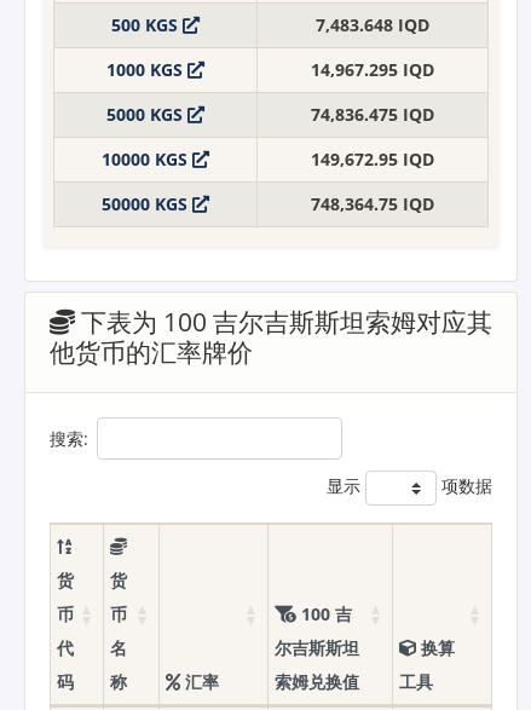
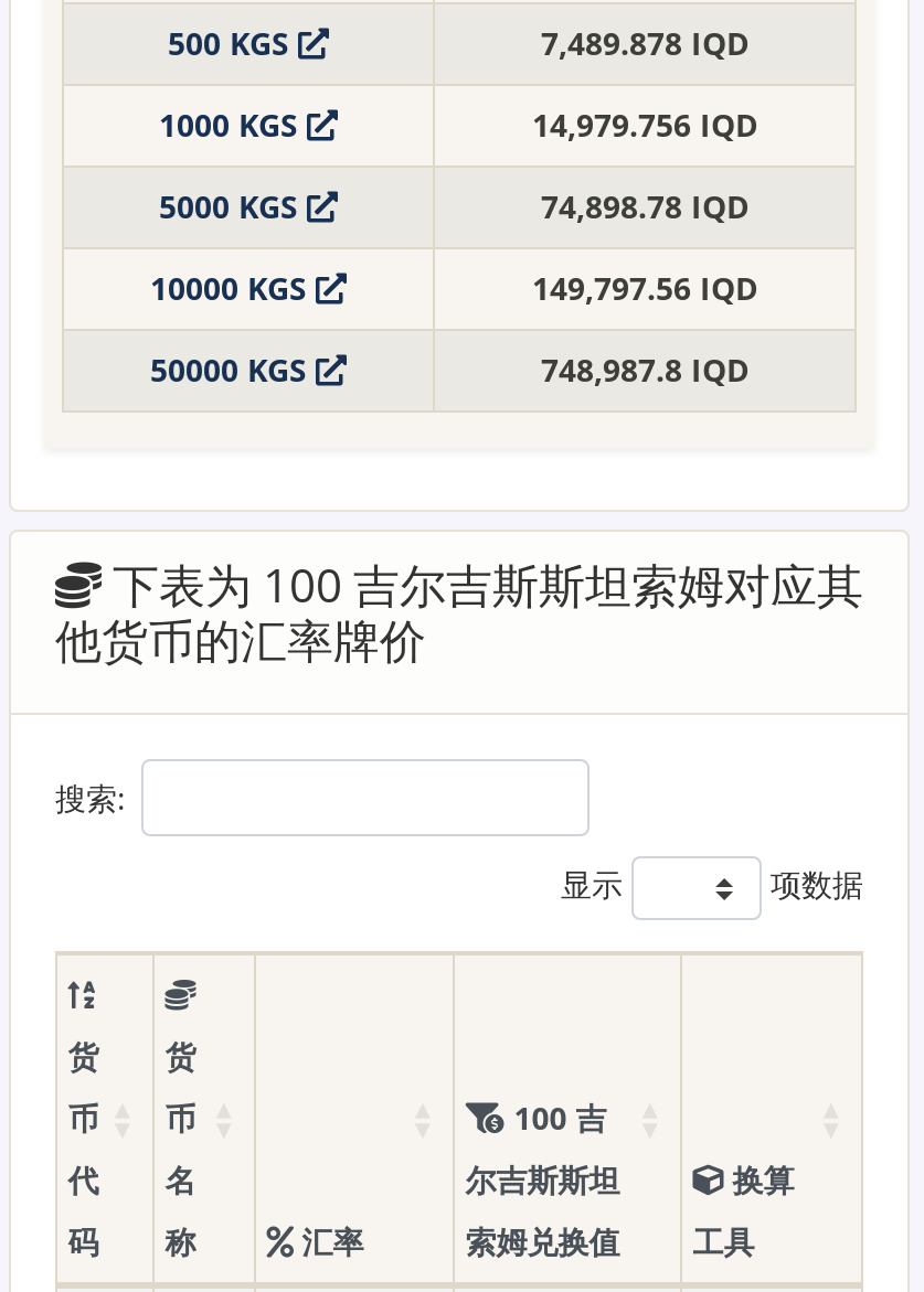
- 7,483.648 IQD
+ 7,489.878 IQD

- 14,967.295 IQD
+ 14,979.756 IQD

- 74,836.475 IQD
+ 74,898.78 IQD

- 149,672.95 IQD
+ 149,797.56 IQD

- 748,364.75 IQD
+ 748,987.8 IQD
